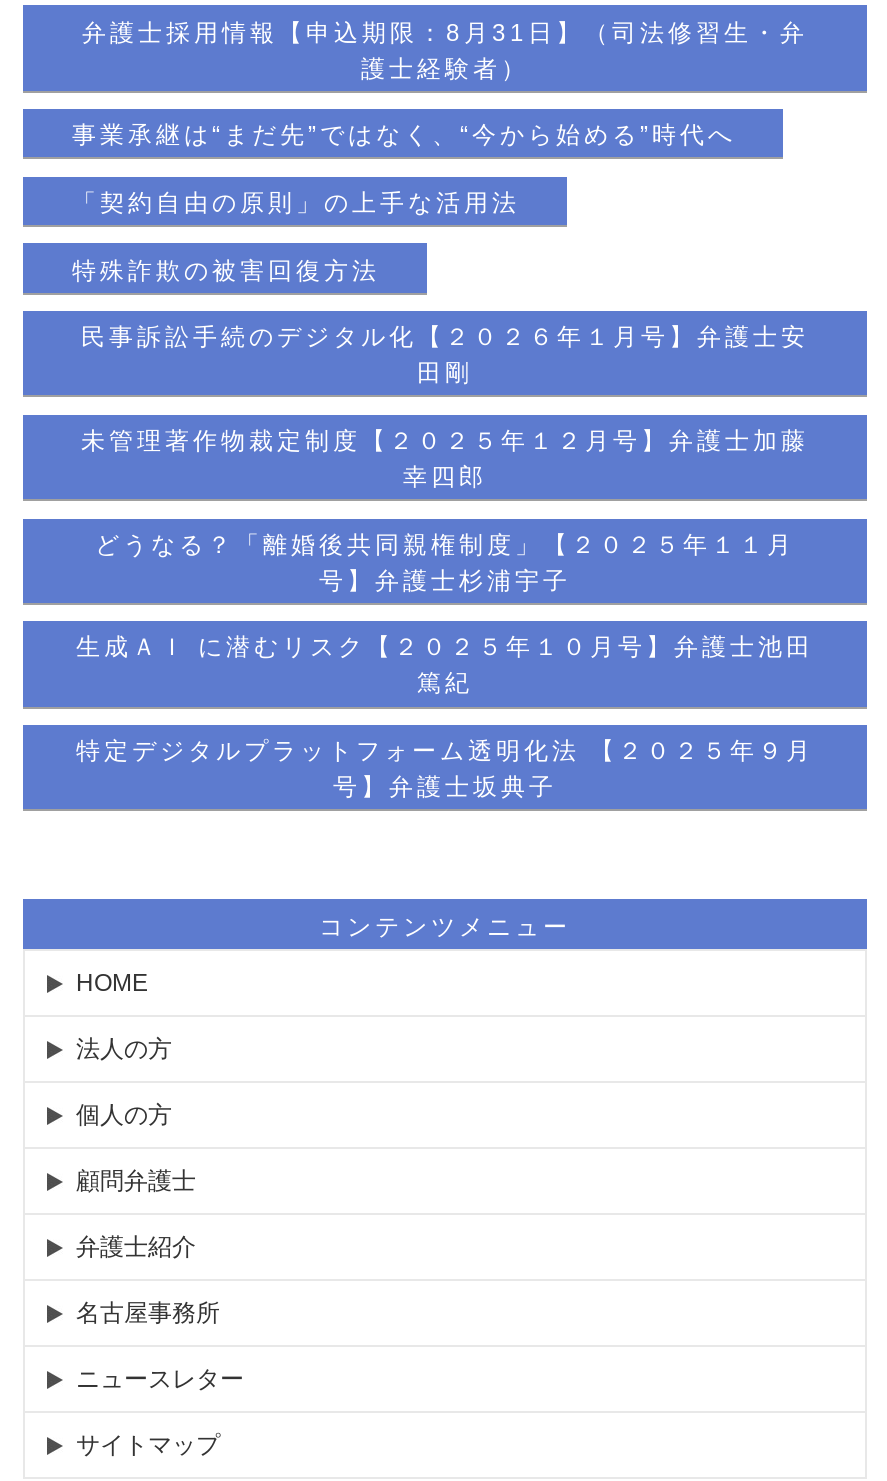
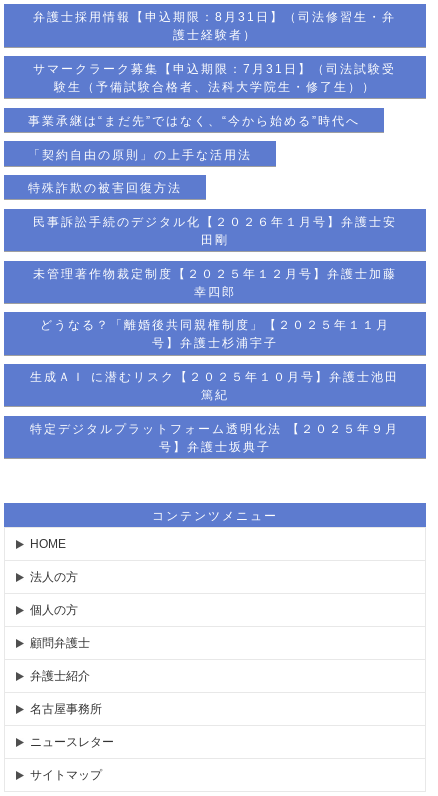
+ サマークラーク募集【申込期限：7月31日】（司法試験受
+ 験生（予備試験合格者、法科大学院生・修了生））
